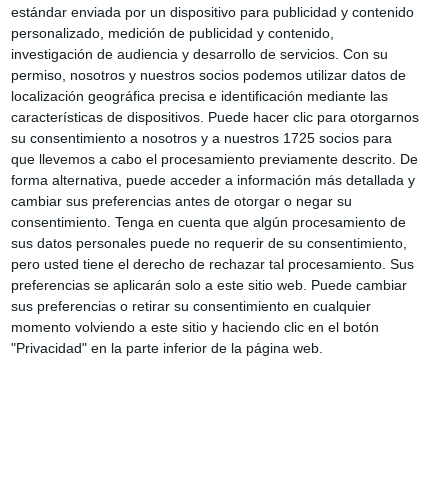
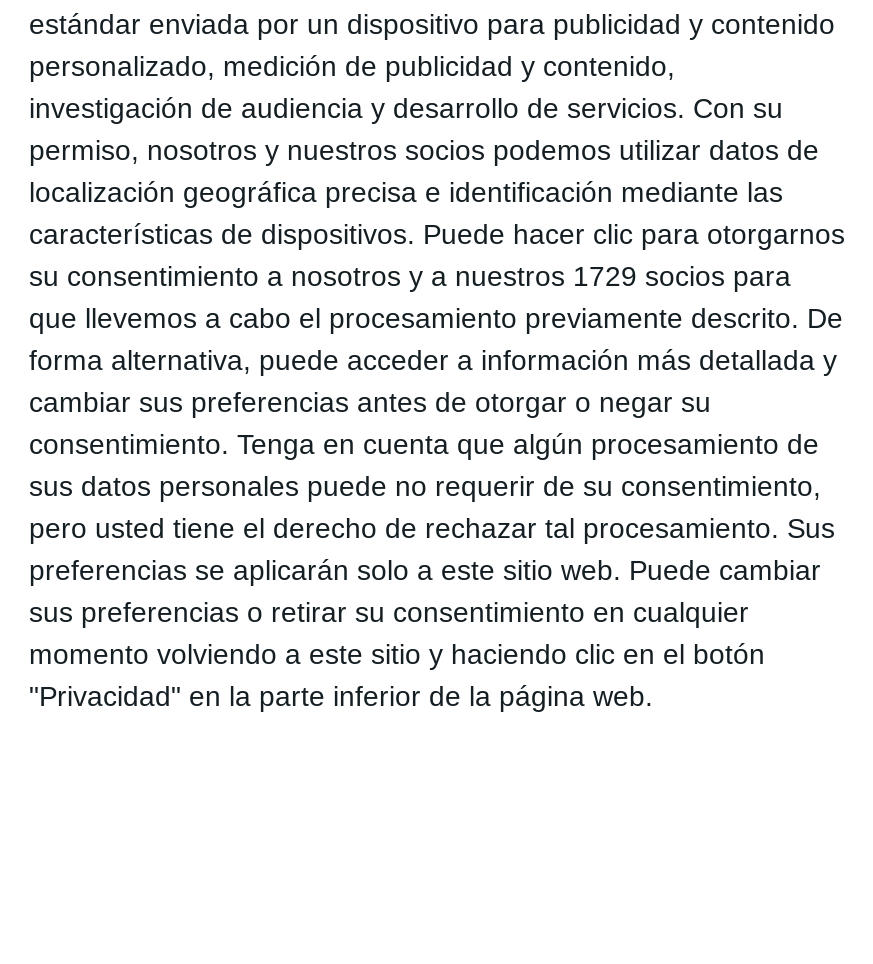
- su consentimiento a nosotros y a nuestros 1725 socios para
+ su consentimiento a nosotros y a nuestros 1729 socios para
